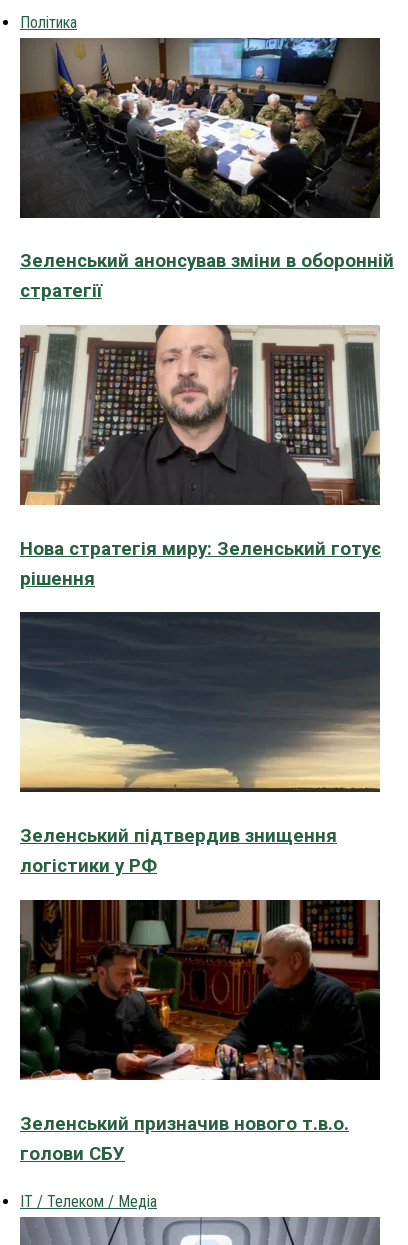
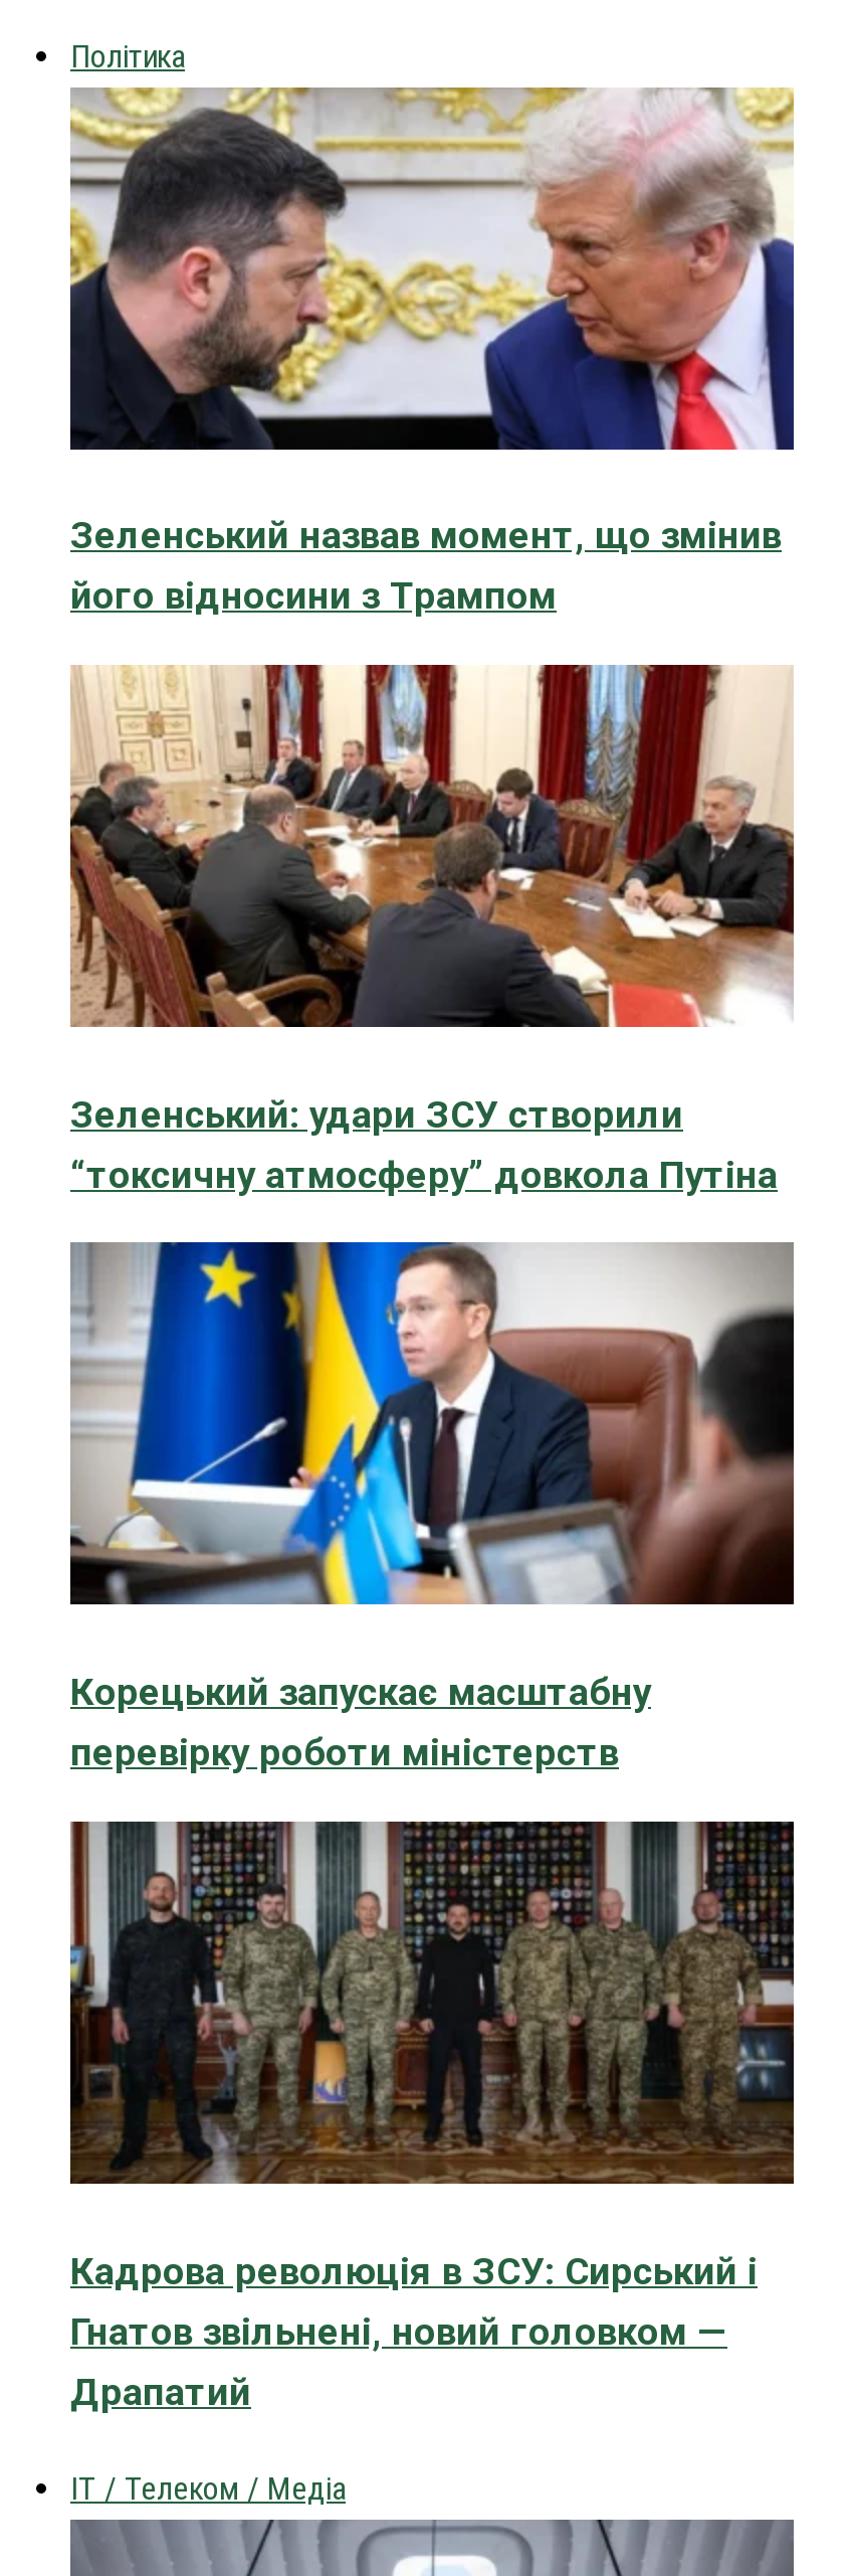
- [image]
- Зеленський анонсував зміни в оборонній
- стратегії
+ [image]
+ Зеленський назвав момент, що змінив
+ його відносини з Трампом

- [image]
- Нова стратегія миру: Зеленський готує
- рішення
+ [image]
+ Зеленський: удари ЗСУ створили
+ “токсичну атмосферу” довкола Путіна

- [image]
- Зеленський підтвердив знищення
- логістики у РФ
+ [image]
+ Корецький запускає масштабну
+ перевірку роботи міністерств

- [image]
- Зеленський призначив нового т.в.о.
- голови СБУ
+ [image]
+ Кадрова революція в ЗСУ: Сирський і
+ Гнатов звільнені, новий головком —
+ Драпатий
